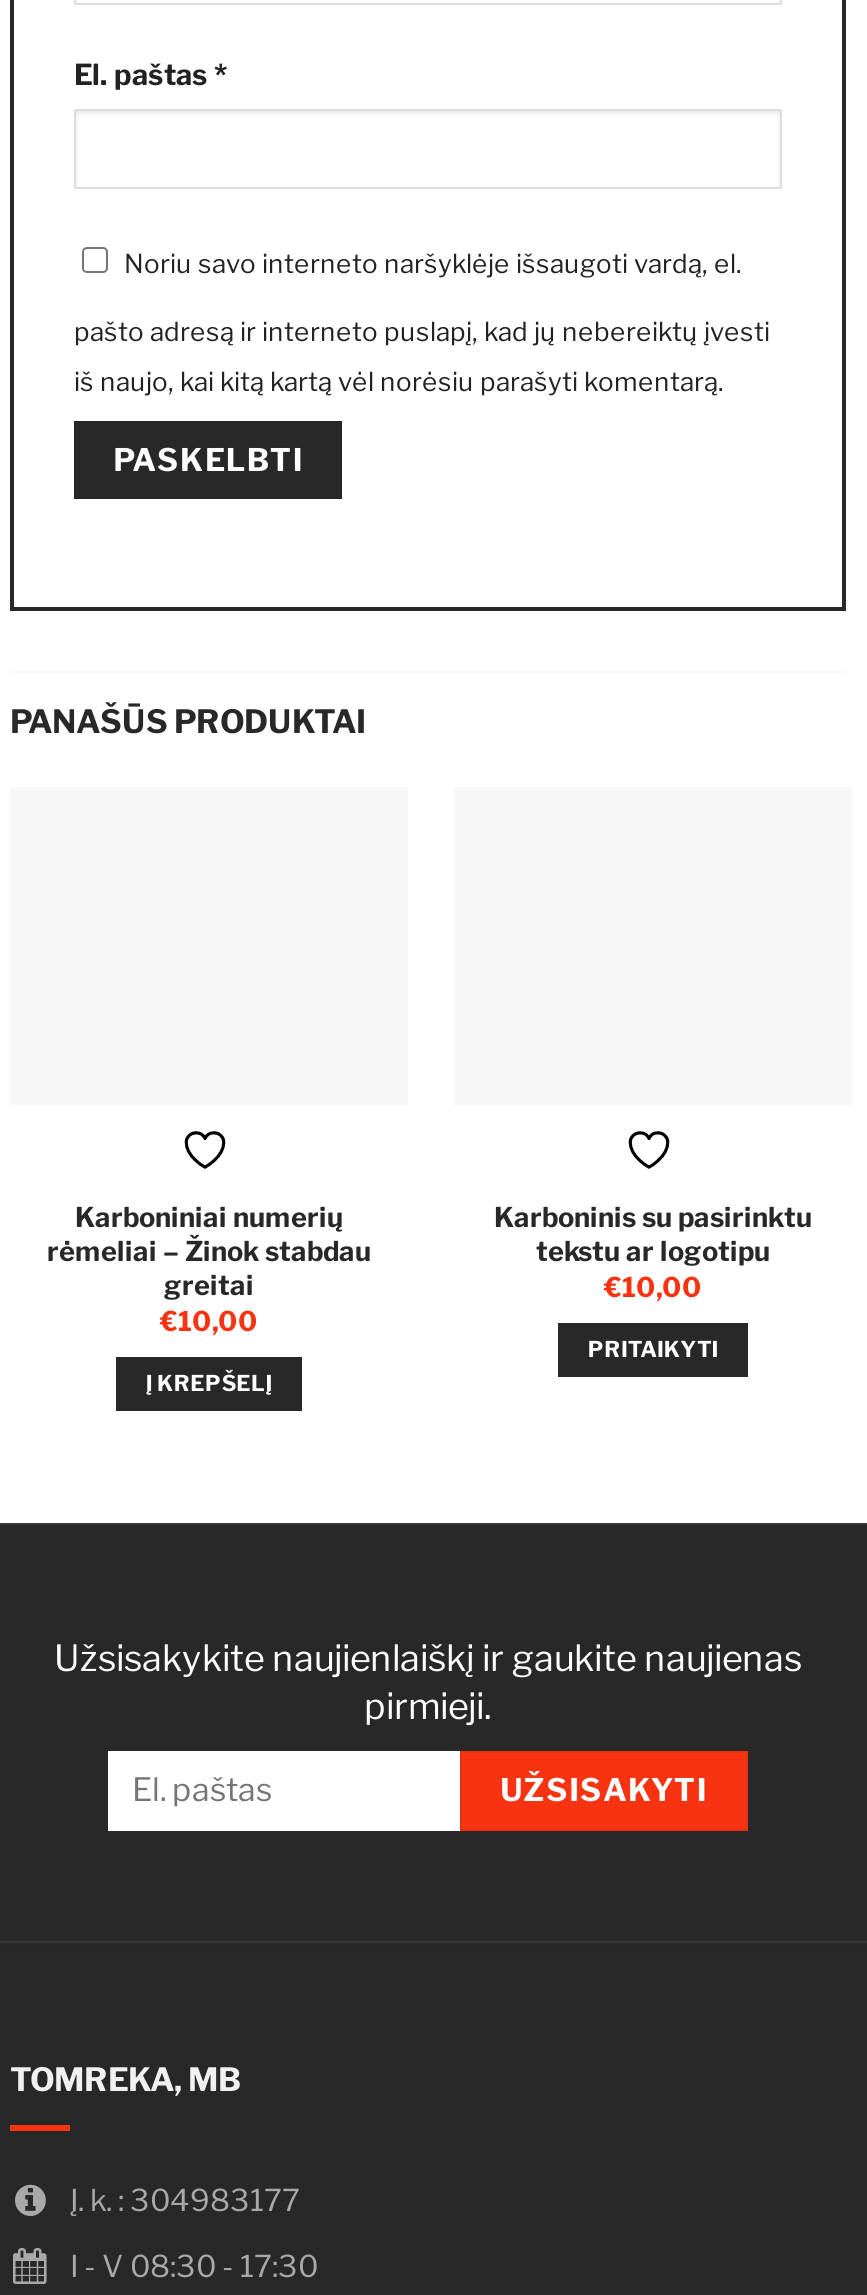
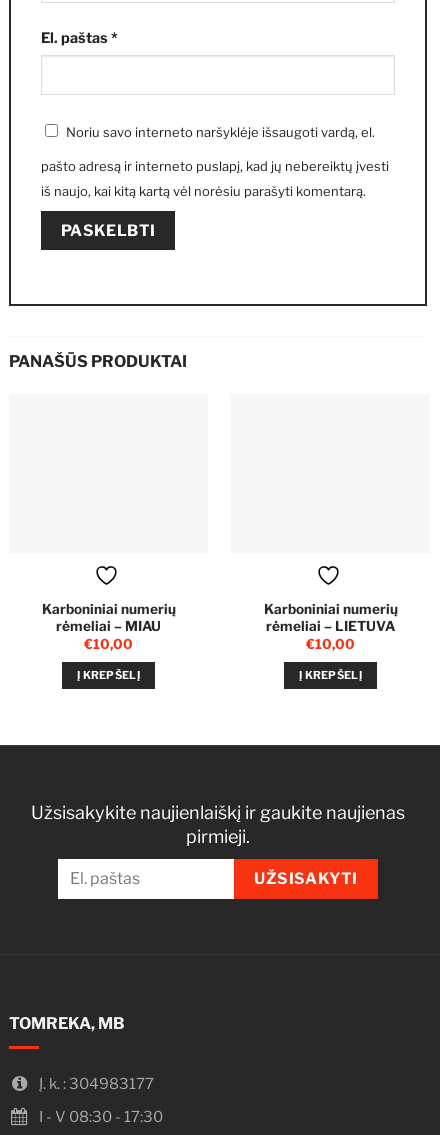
- Karboninis su pasirinktu
- tekstu ar logotipu
+ Karboniniai numerių
+ rėmeliai – LIETUVA

- rėmeliai – Žinok stabdau
- greitai
+ rėmeliai – MIAU

- PRITAIKYTI
+ Į KREPŠELĮ
